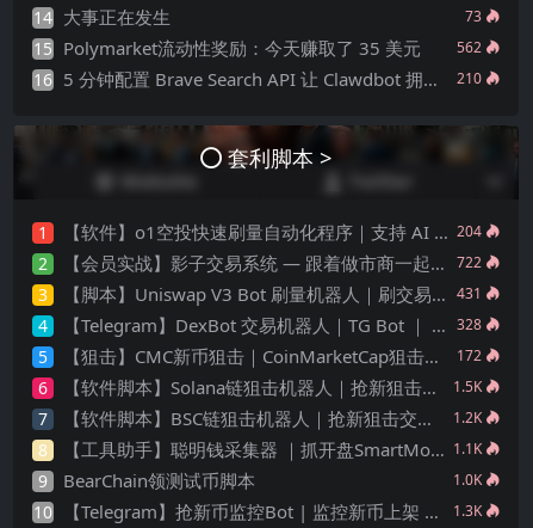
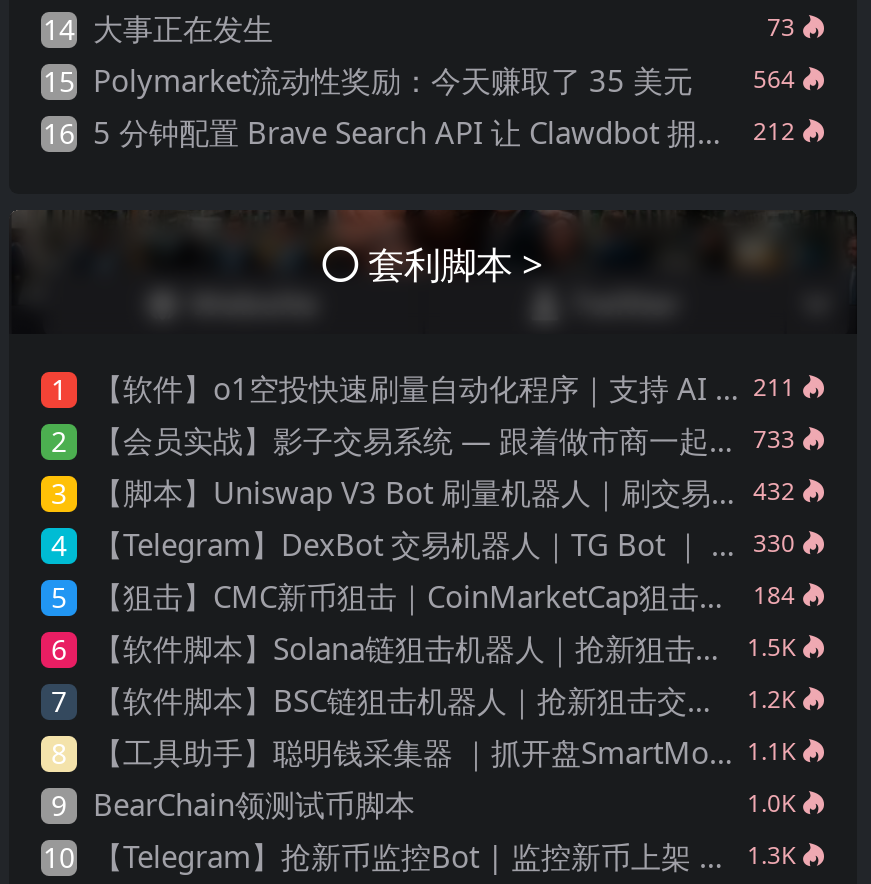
- 562
+ 564

- 210
+ 212

- 204
+ 211

- 722
+ 733

- 431
+ 432

- 328
+ 330

- 172
+ 184
